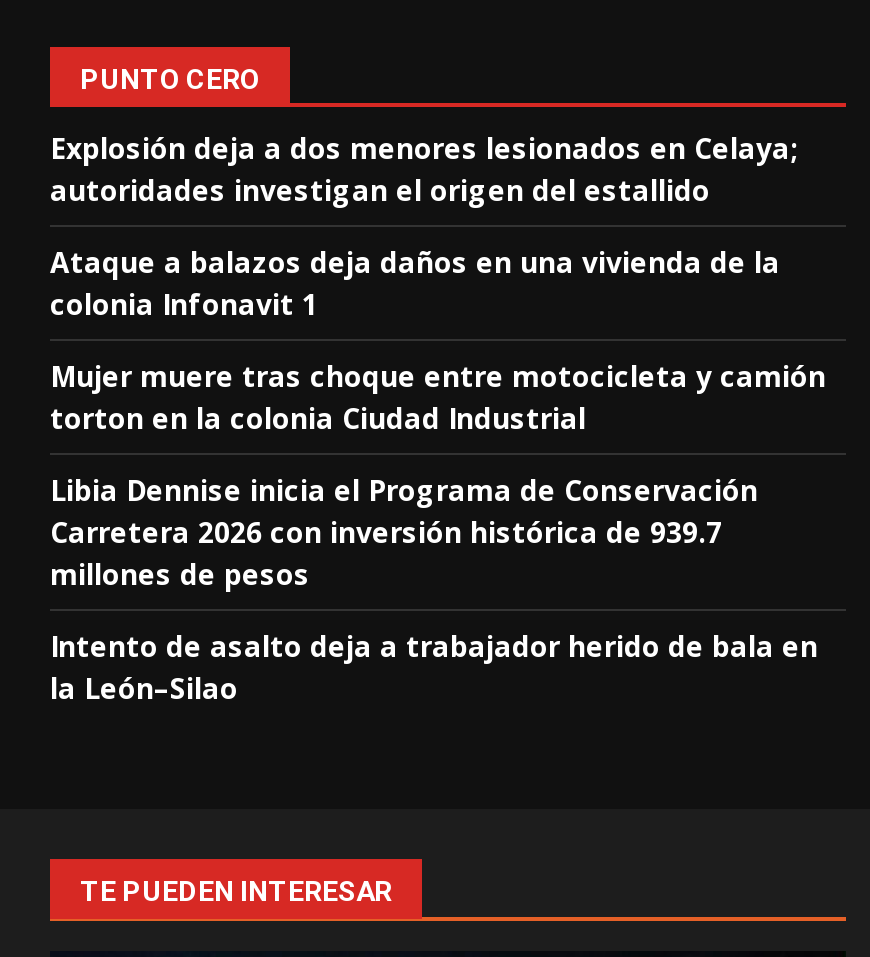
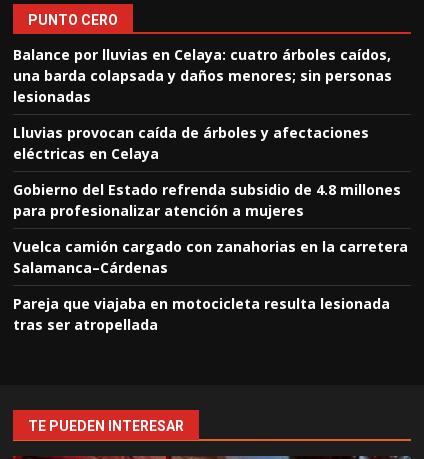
- Explosión deja a dos menores lesionados en Celaya;
- autoridades investigan el origen del estallido
+ Balance por lluvias en Celaya: cuatro árboles caídos,
+ una barda colapsada y daños menores; sin personas
+ lesionadas

- Ataque a balazos deja daños en una vivienda de la
- colonia Infonavit 1
+ Lluvias provocan caída de árboles y afectaciones
+ eléctricas en Celaya

- Mujer muere tras choque entre motocicleta y camión
- torton en la colonia Ciudad Industrial
+ Gobierno del Estado refrenda subsidio de 4.8 millones
+ para profesionalizar atención a mujeres

- Libia Dennise inicia el Programa de Conservación
- Carretera 2026 con inversión histórica de 939.7
- millones de pesos
+ Vuelca camión cargado con zanahorias en la carretera
+ Salamanca–Cárdenas

- Intento de asalto deja a trabajador herido de bala en
- la León–Silao
+ Pareja que viajaba en motocicleta resulta lesionada
+ tras ser atropellada
